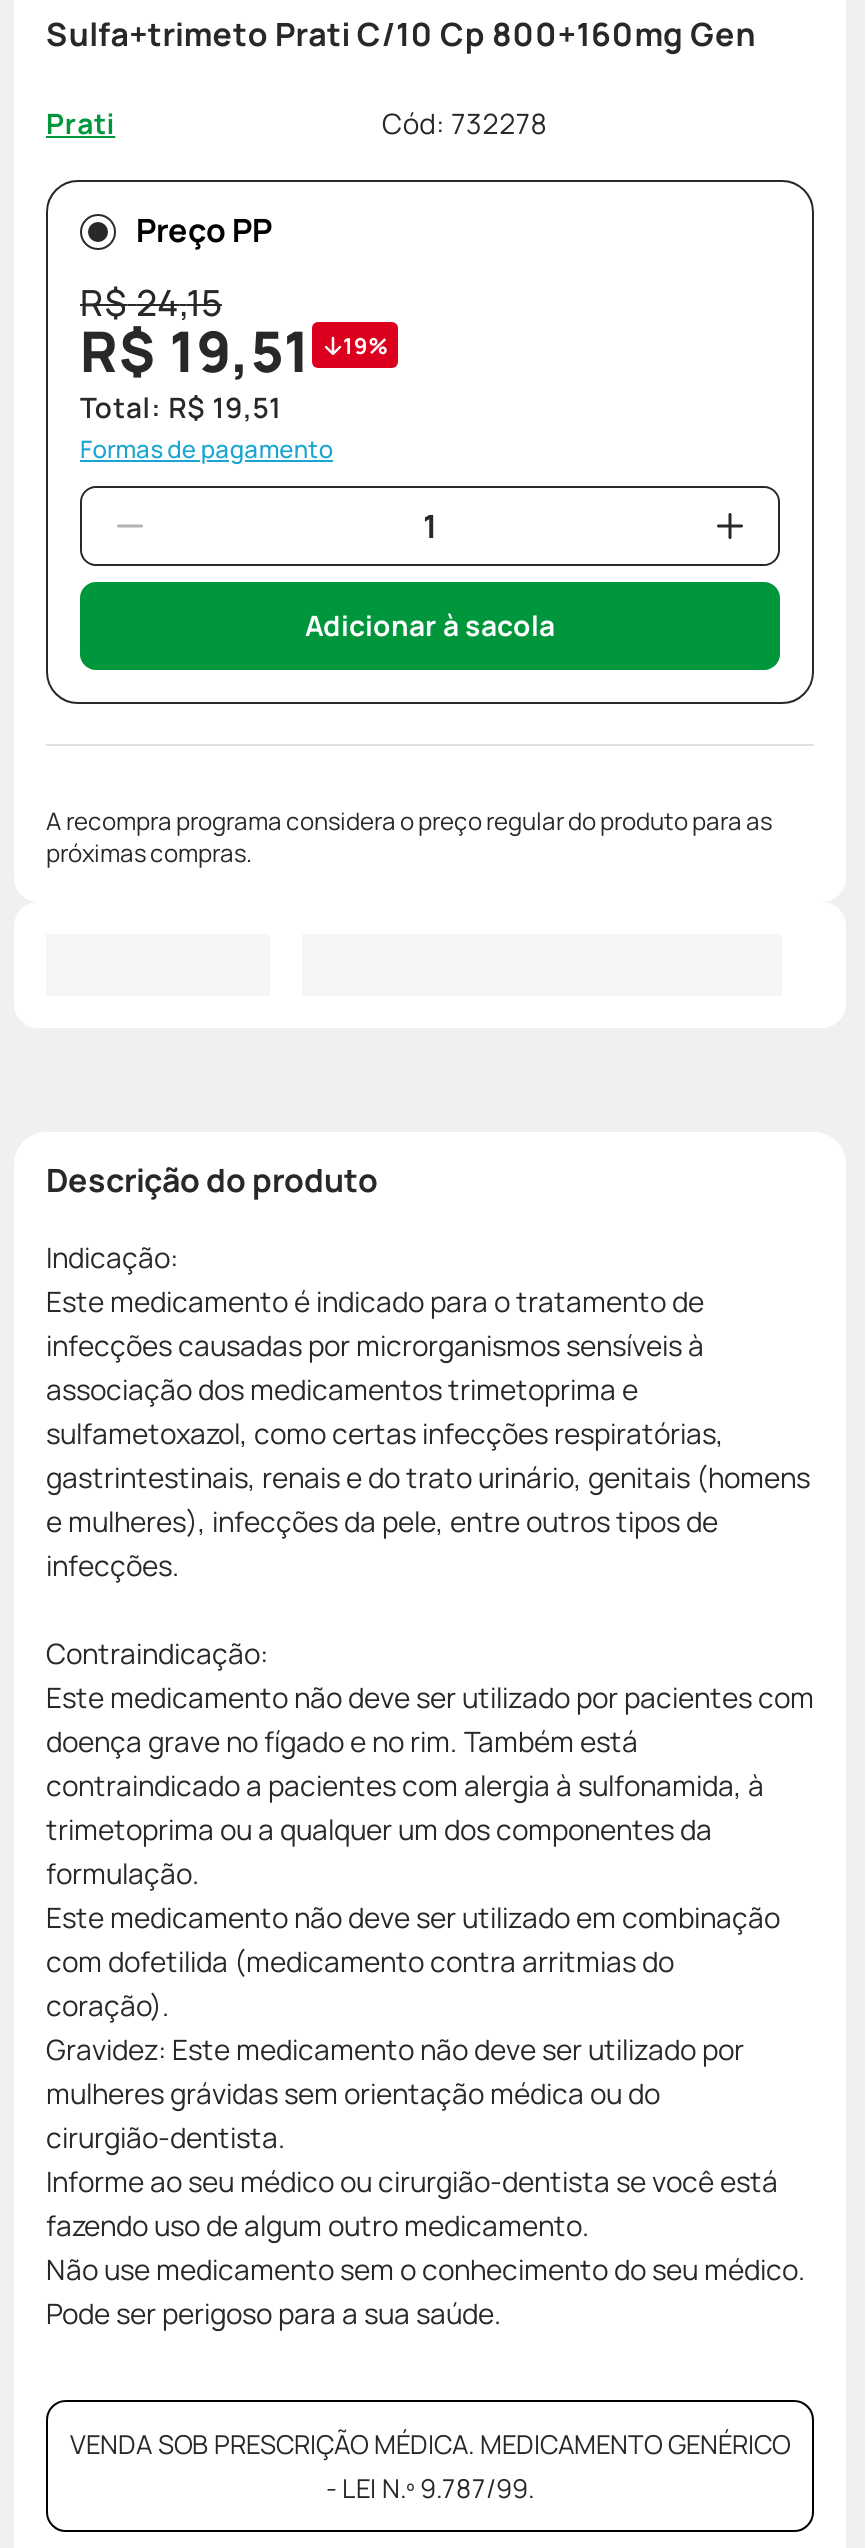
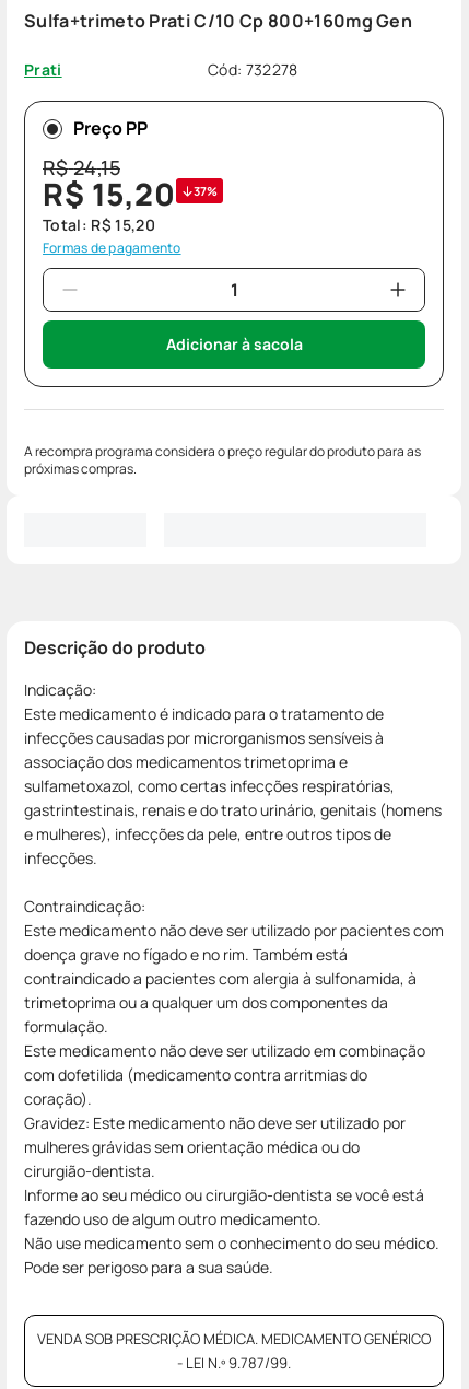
- R$ 19,51
+ R$ 15,20

- 19%
+ 37%

- Total: R$ 19,51
+ Total: R$ 15,20
